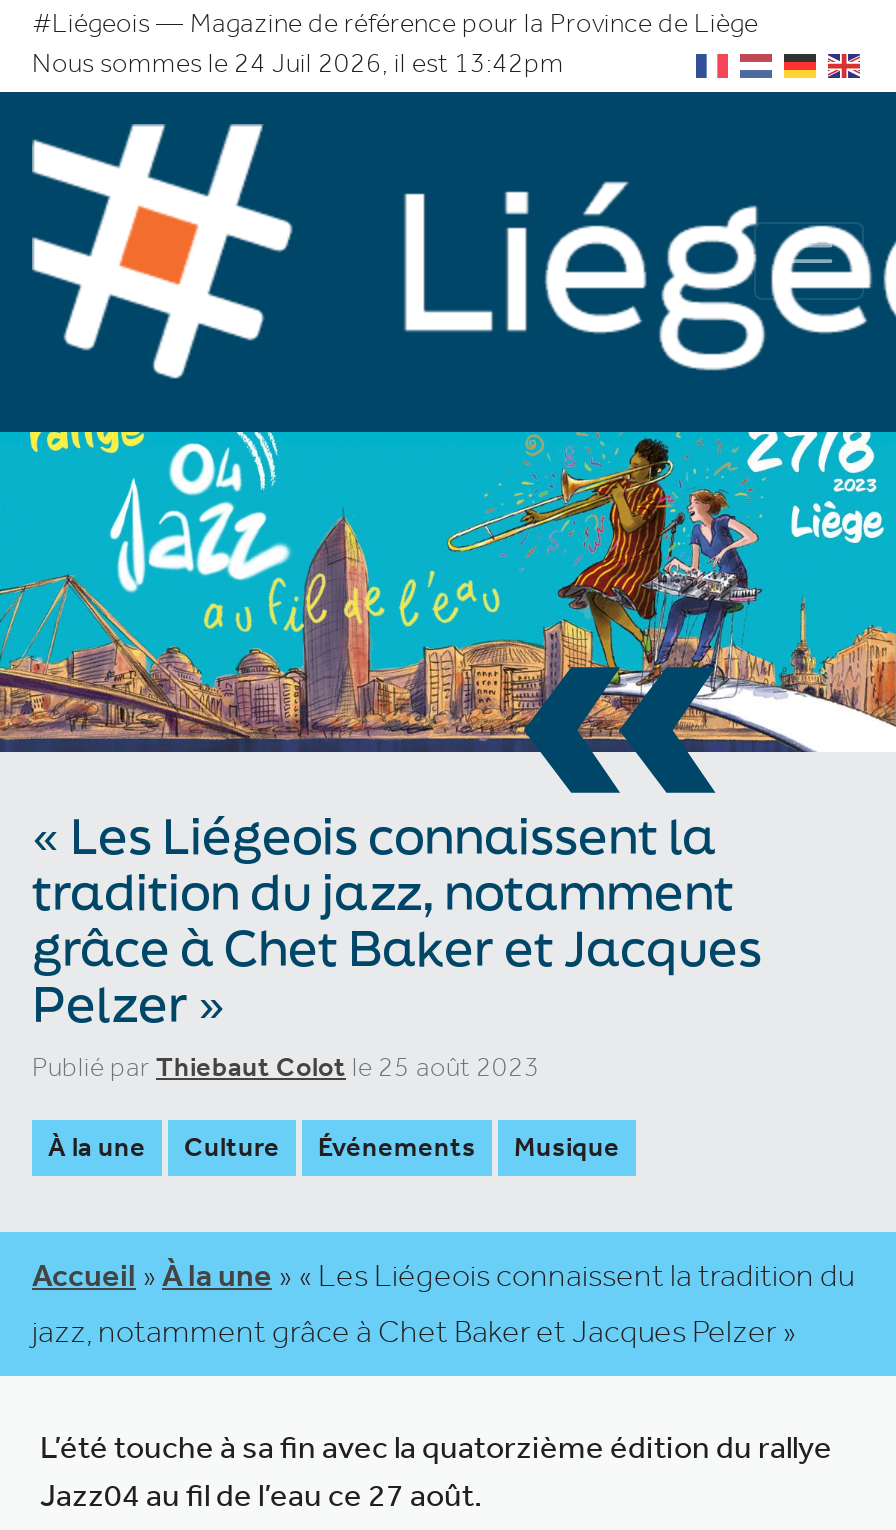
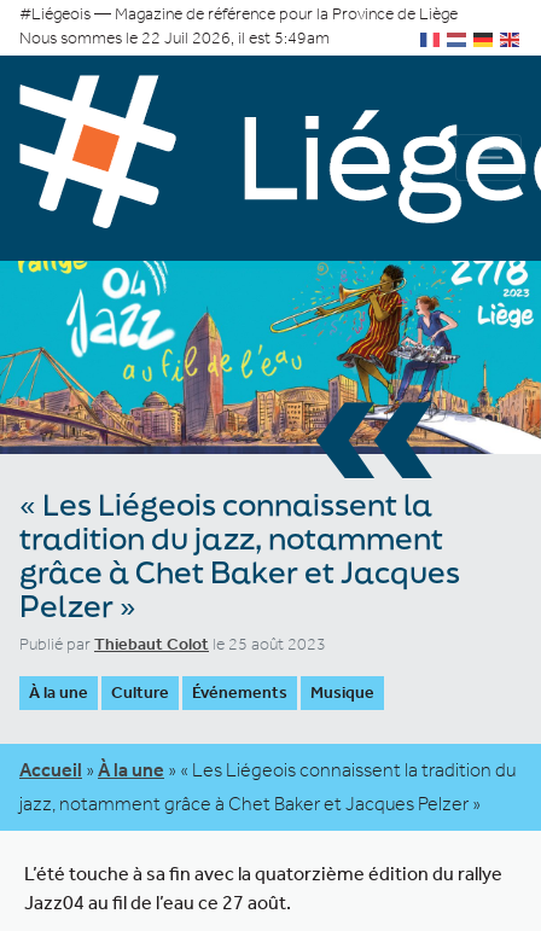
- Nous sommes le 24 Juil 2026, il est 13:42pm
+ Nous sommes le 22 Juil 2026, il est 5:49am
